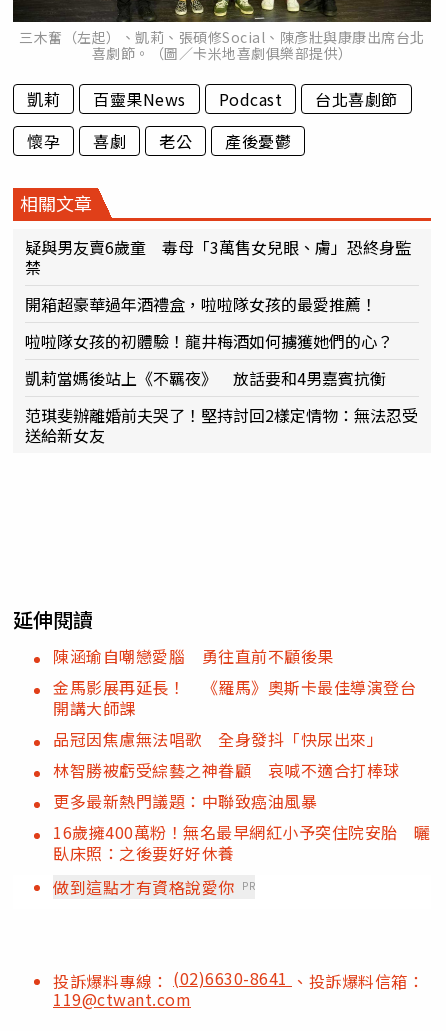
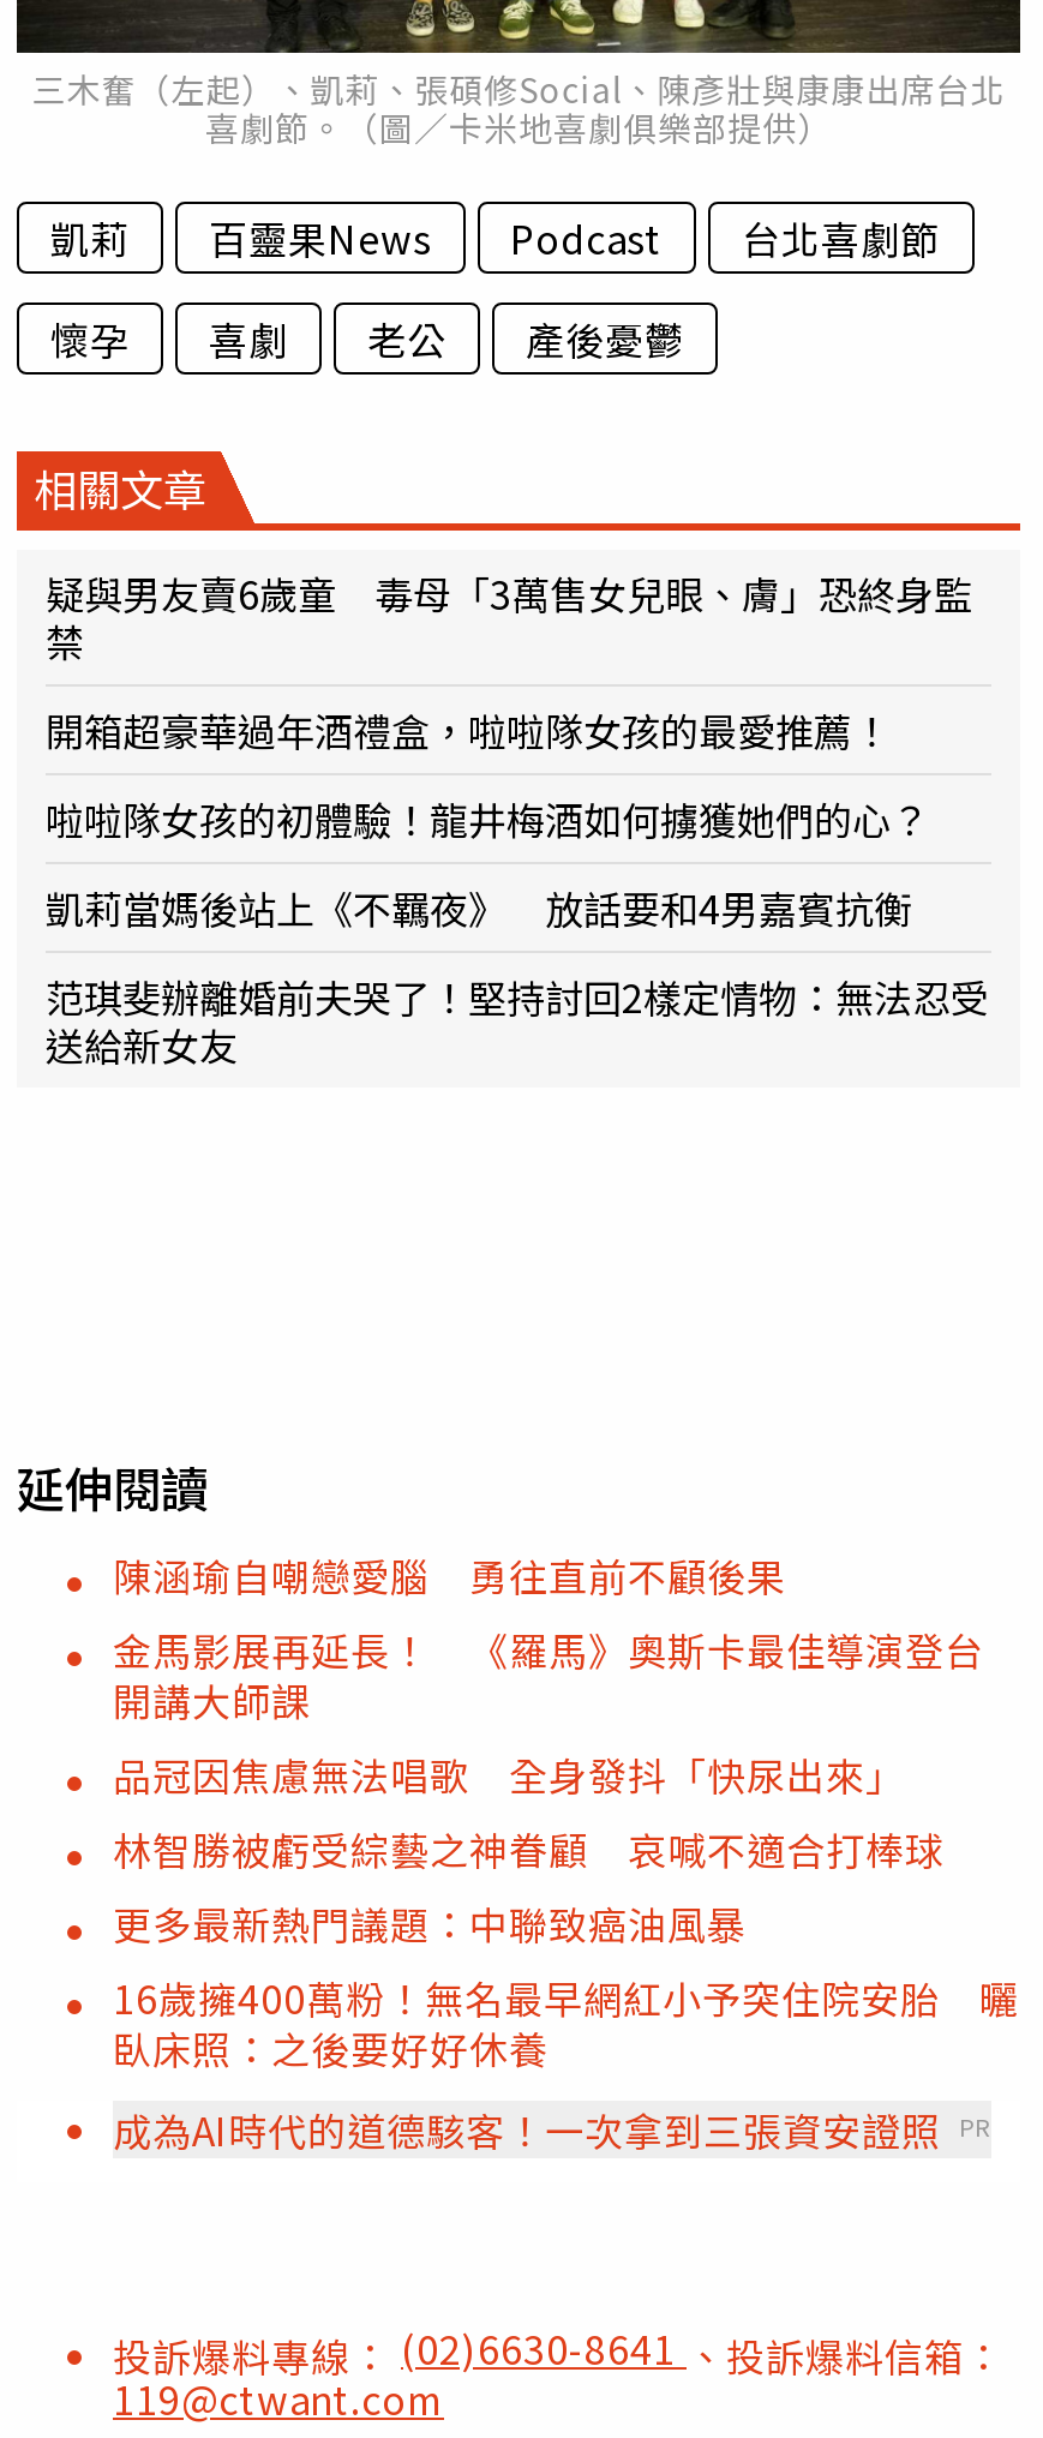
- 做到這點才有資格說愛你 PR
+ 成為AI時代的道德駭客！一次拿到三張資安證照 PR
